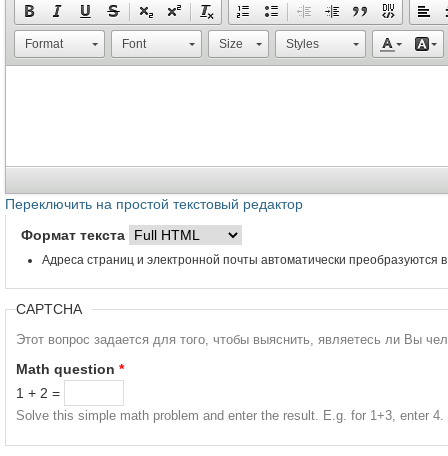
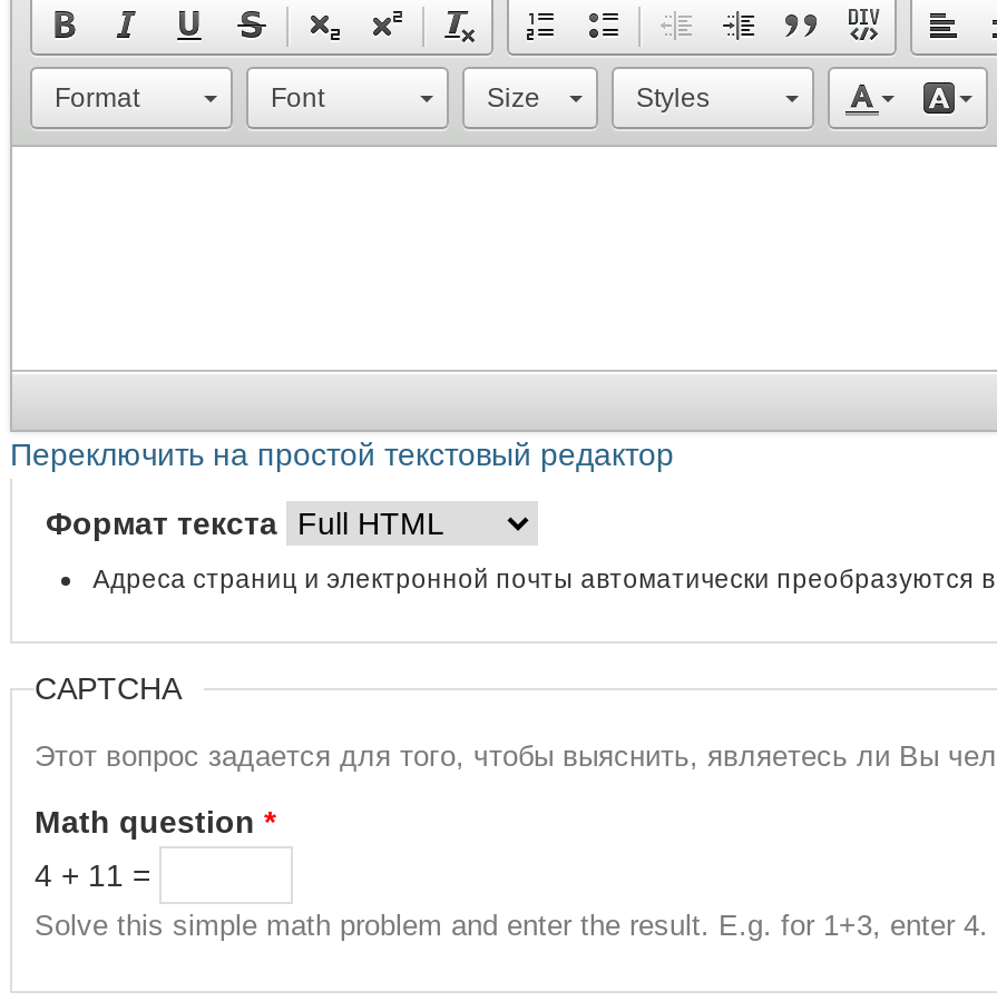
- 1 + 2 =
+ 4 + 11 =
